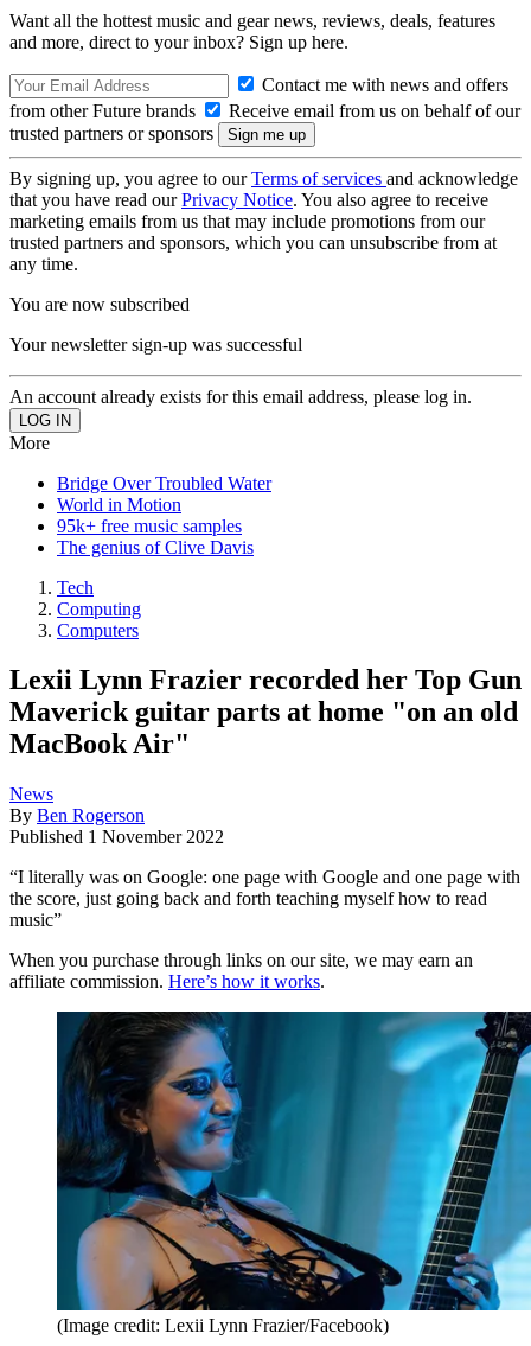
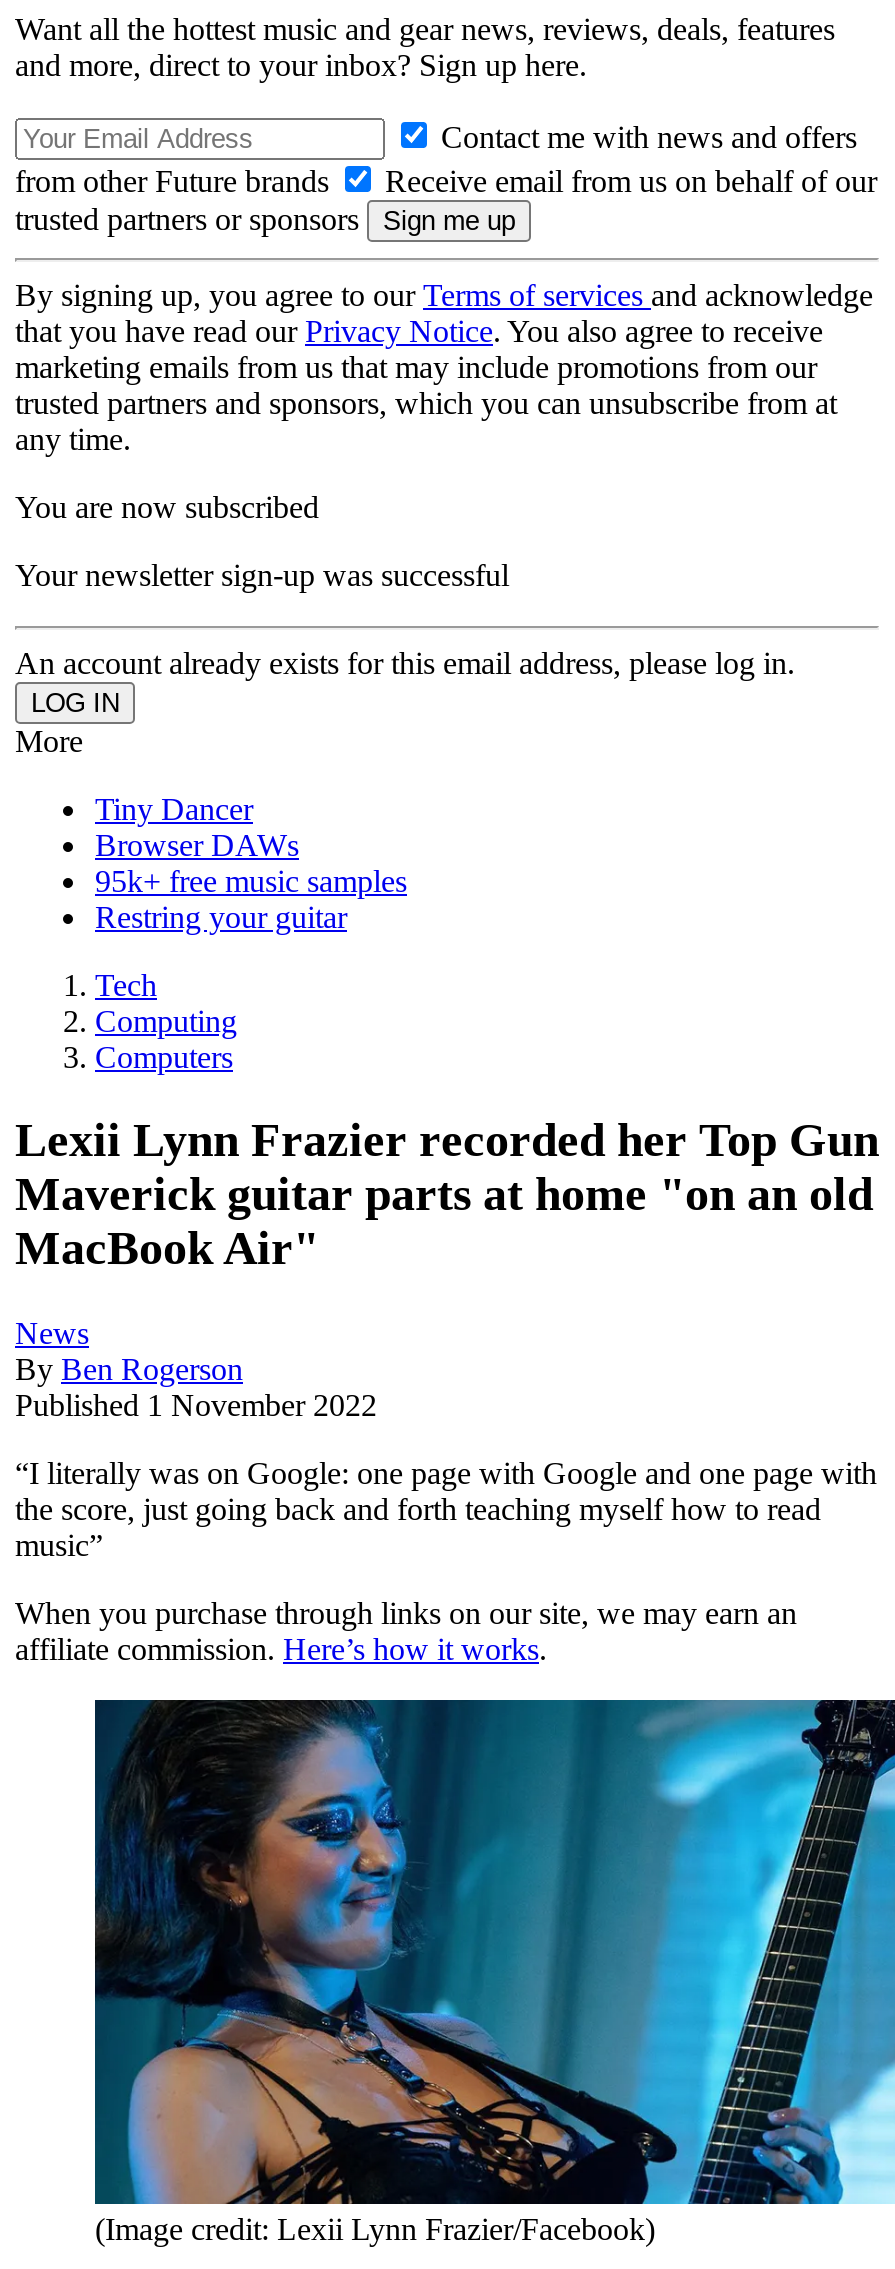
- Bridge Over Troubled Water
- World in Motion
+ Tiny Dancer
+ Browser DAWs

- The genius of Clive Davis
+ Restring your guitar
